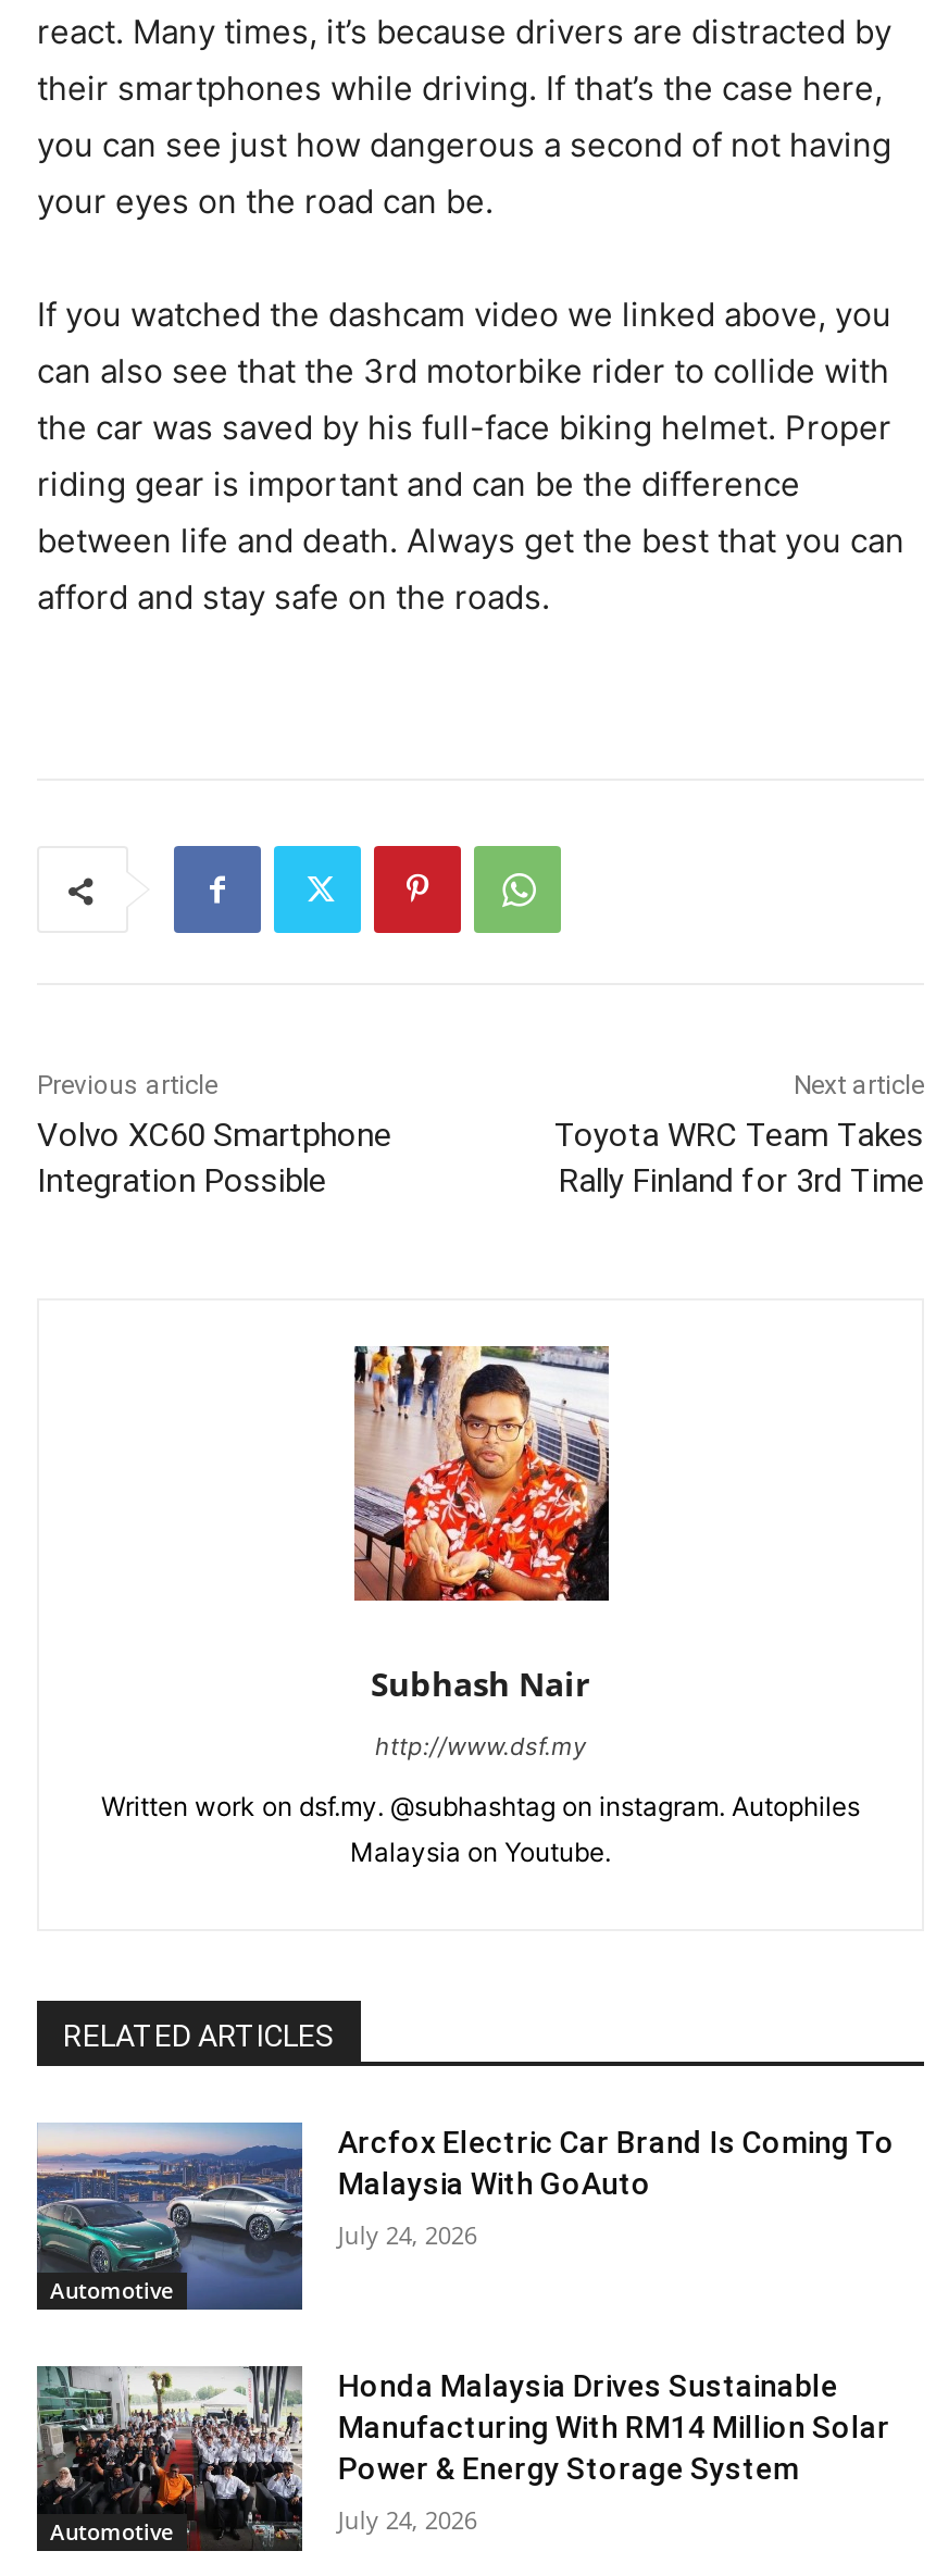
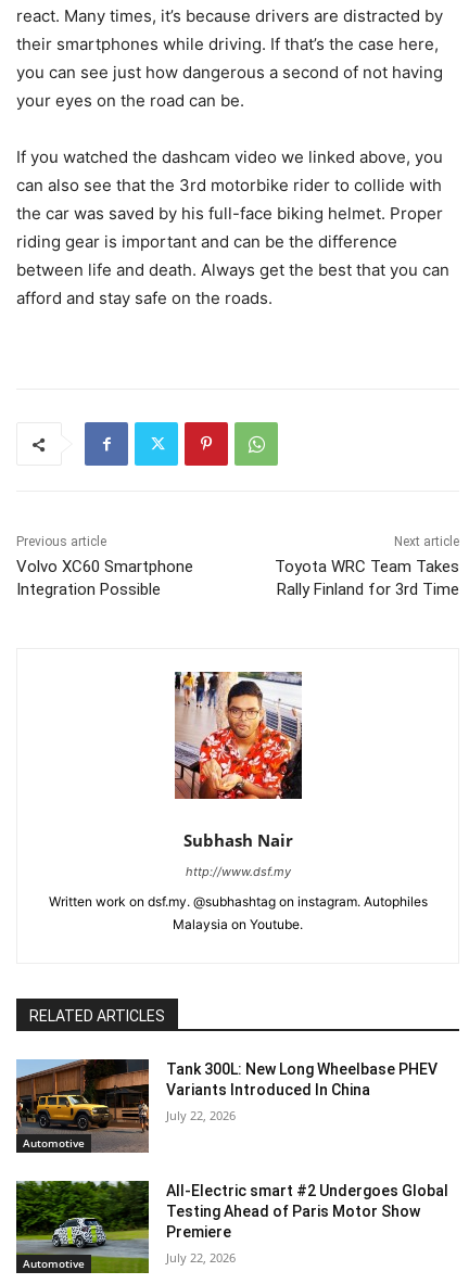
- [image]
- Arcfox Electric Car Brand Is Coming To
- Malaysia With GoAuto
+ [image]
+ Tank 300L: New Long Wheelbase PHEV
+ Variants Introduced In China

- July 24, 2026
+ July 22, 2026

- [image]
- Honda Malaysia Drives Sustainable
- Manufacturing With RM14 Million Solar
- Power & Energy Storage System
+ [image]
+ All-Electric smart #2 Undergoes Global
+ Testing Ahead of Paris Motor Show
+ Premiere

- July 24, 2026
+ July 22, 2026
